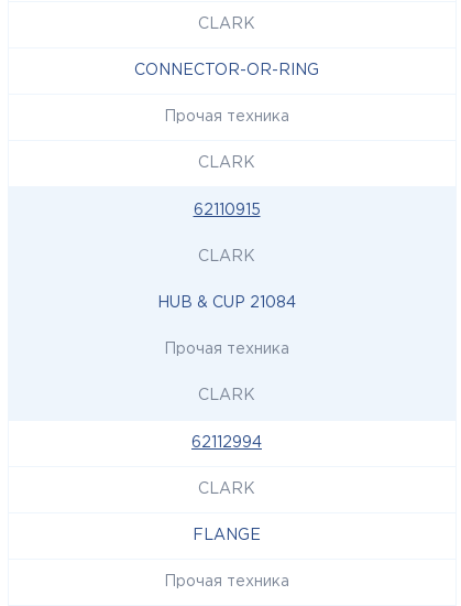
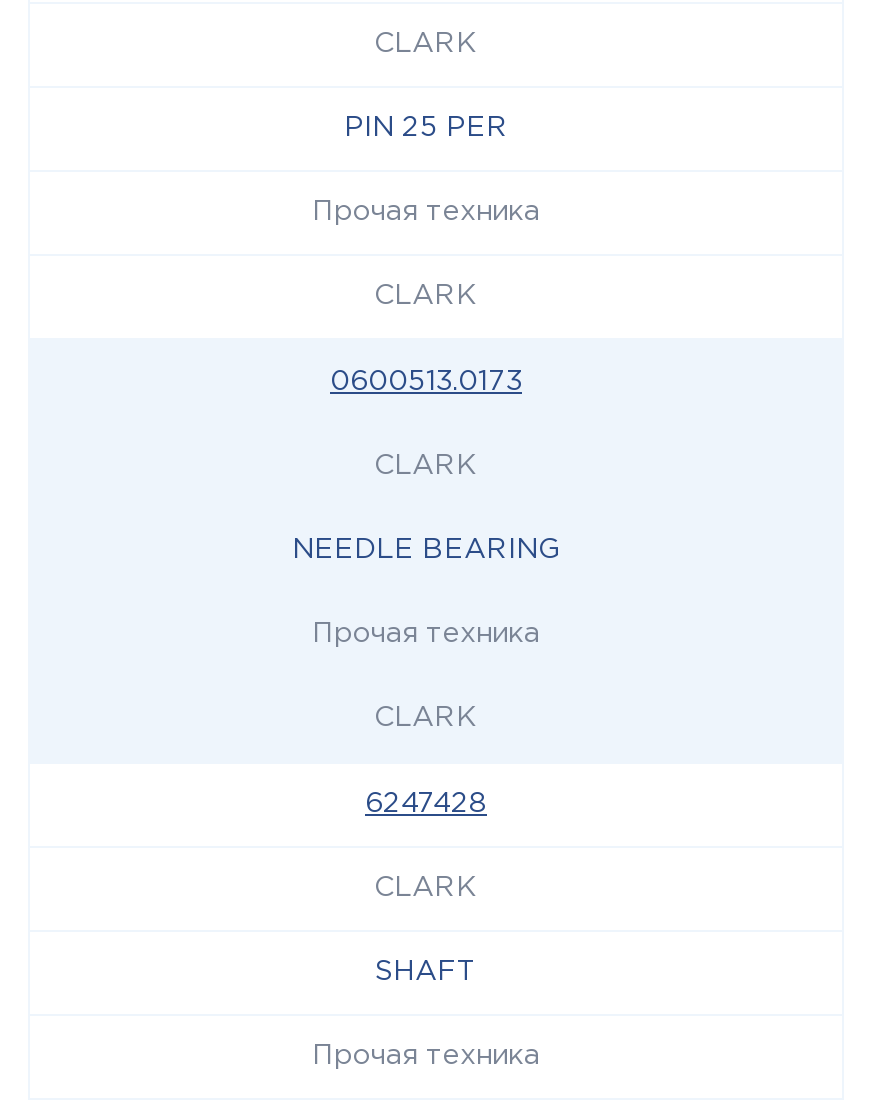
- CONNECTOR-OR-RING
+ PIN 25 PER

- 62110915
+ 0600513.0173

- HUB & CUP 21084
+ NEEDLE BEARING

- 62112994
+ 6247428

- FLANGE
+ SHAFT
